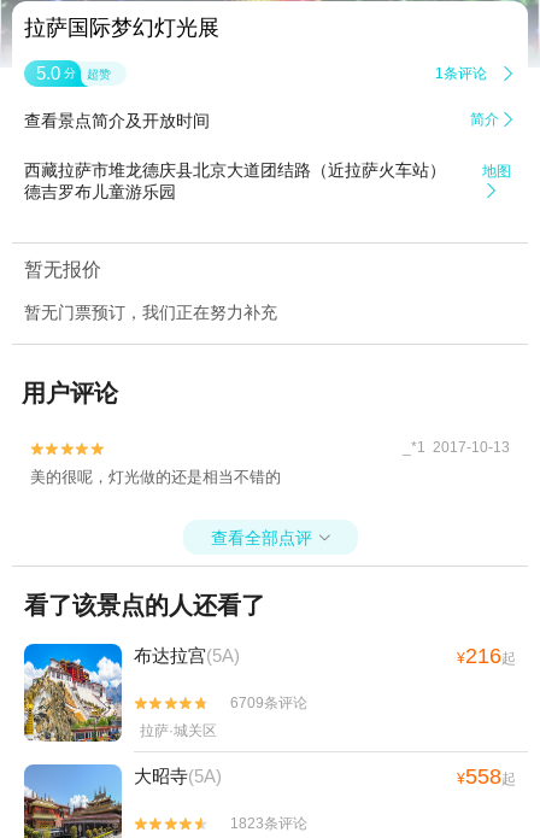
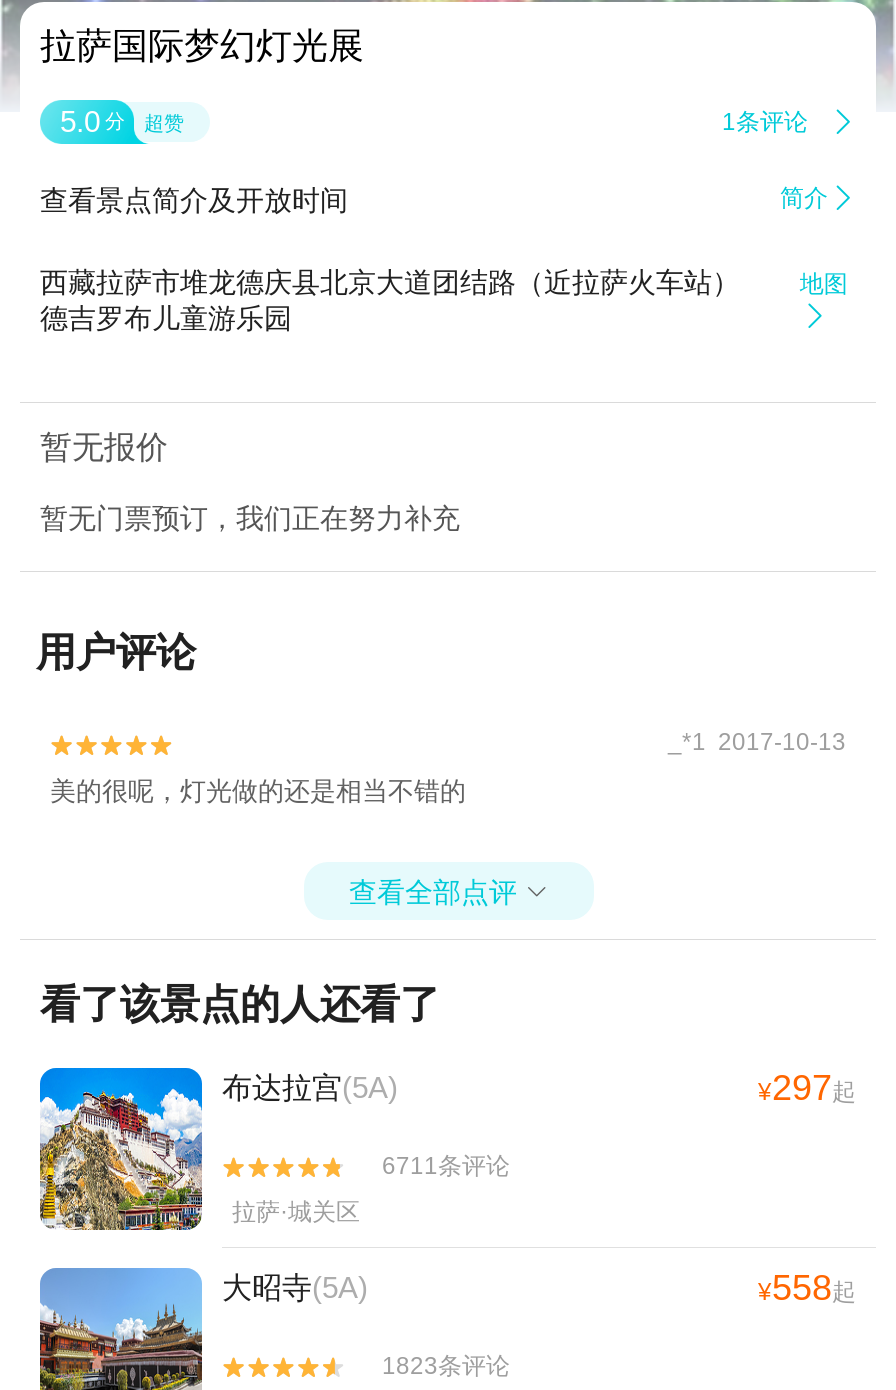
- ¥216起
+ ¥297起

- 6709条评论
+ 6711条评论
